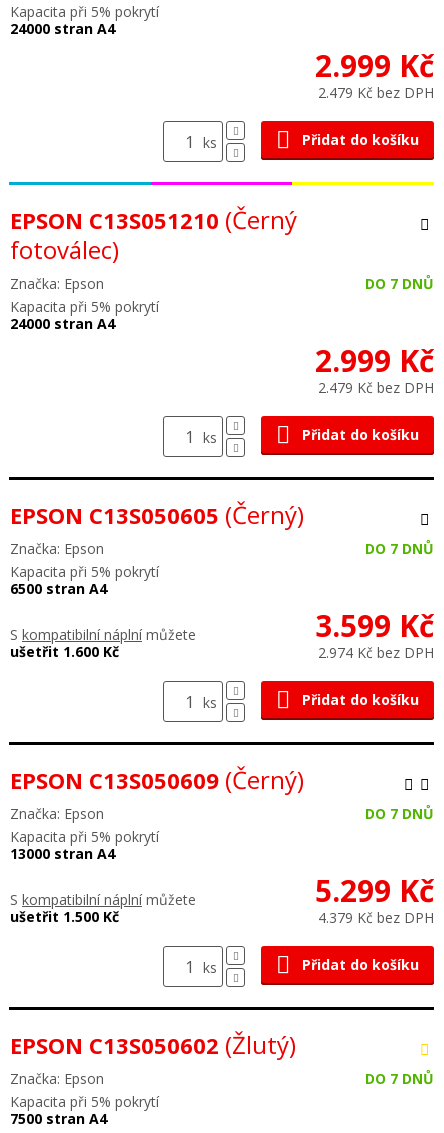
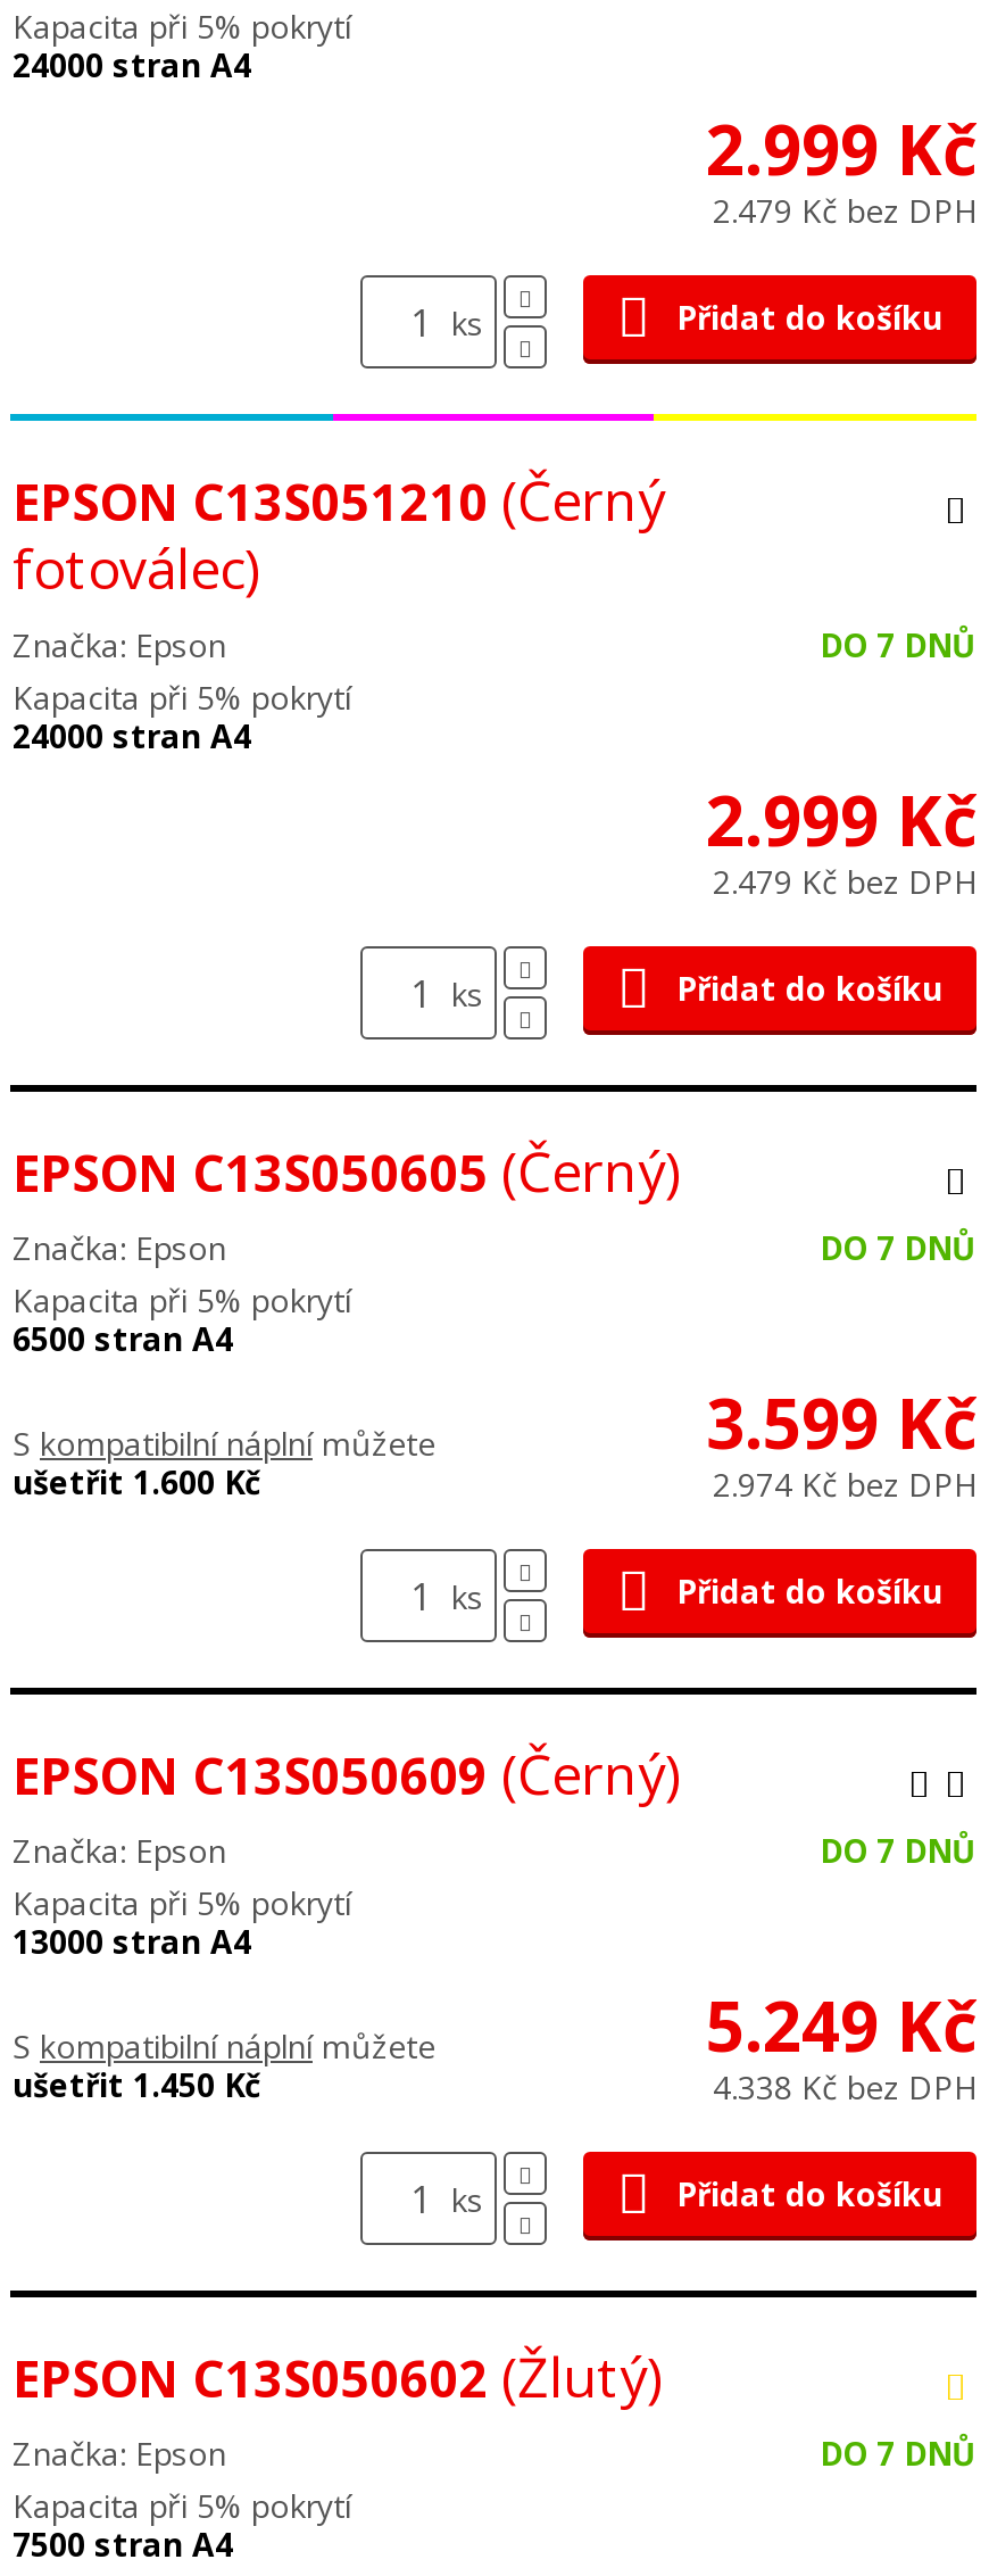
- 5.299 Kč
+ 5.249 Kč

- ušetřit 1.500 Kč
+ ušetřit 1.450 Kč

- 4.379 Kč bez DPH
+ 4.338 Kč bez DPH
